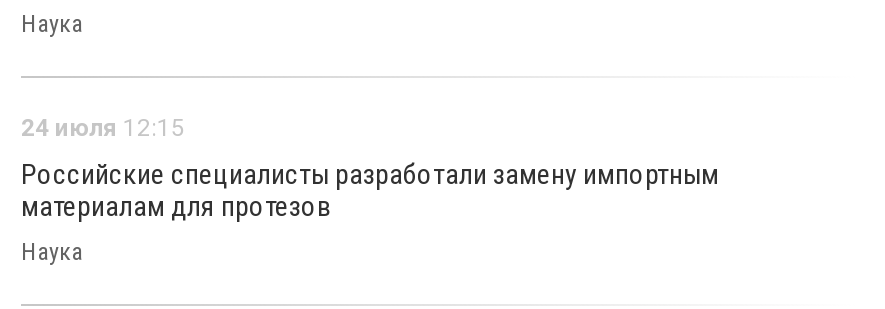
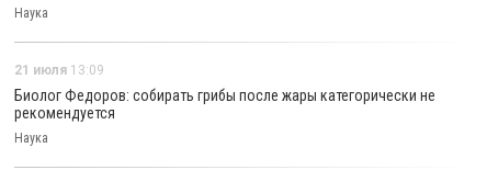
- 24 июля 12:15
+ 21 июля 13:09

- Российские специалисты разработали замену импортным
- материалам для протезов
+ Биолог Федоров: собирать грибы после жары категорически не
+ рекомендуется
